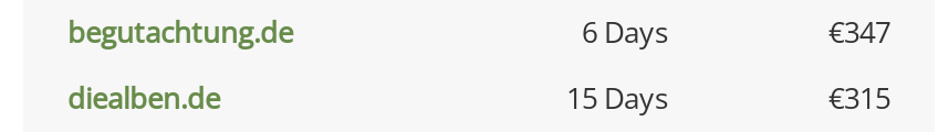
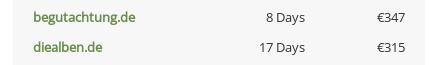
- 6 Days
+ 8 Days

- 15 Days
+ 17 Days
